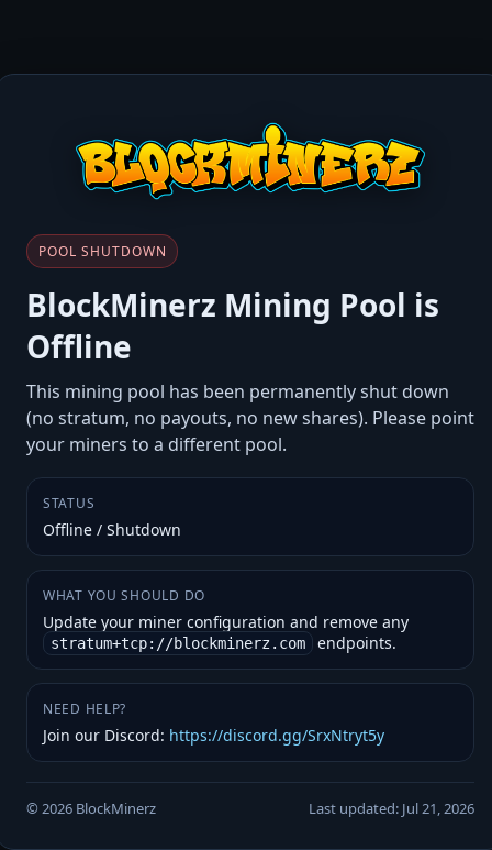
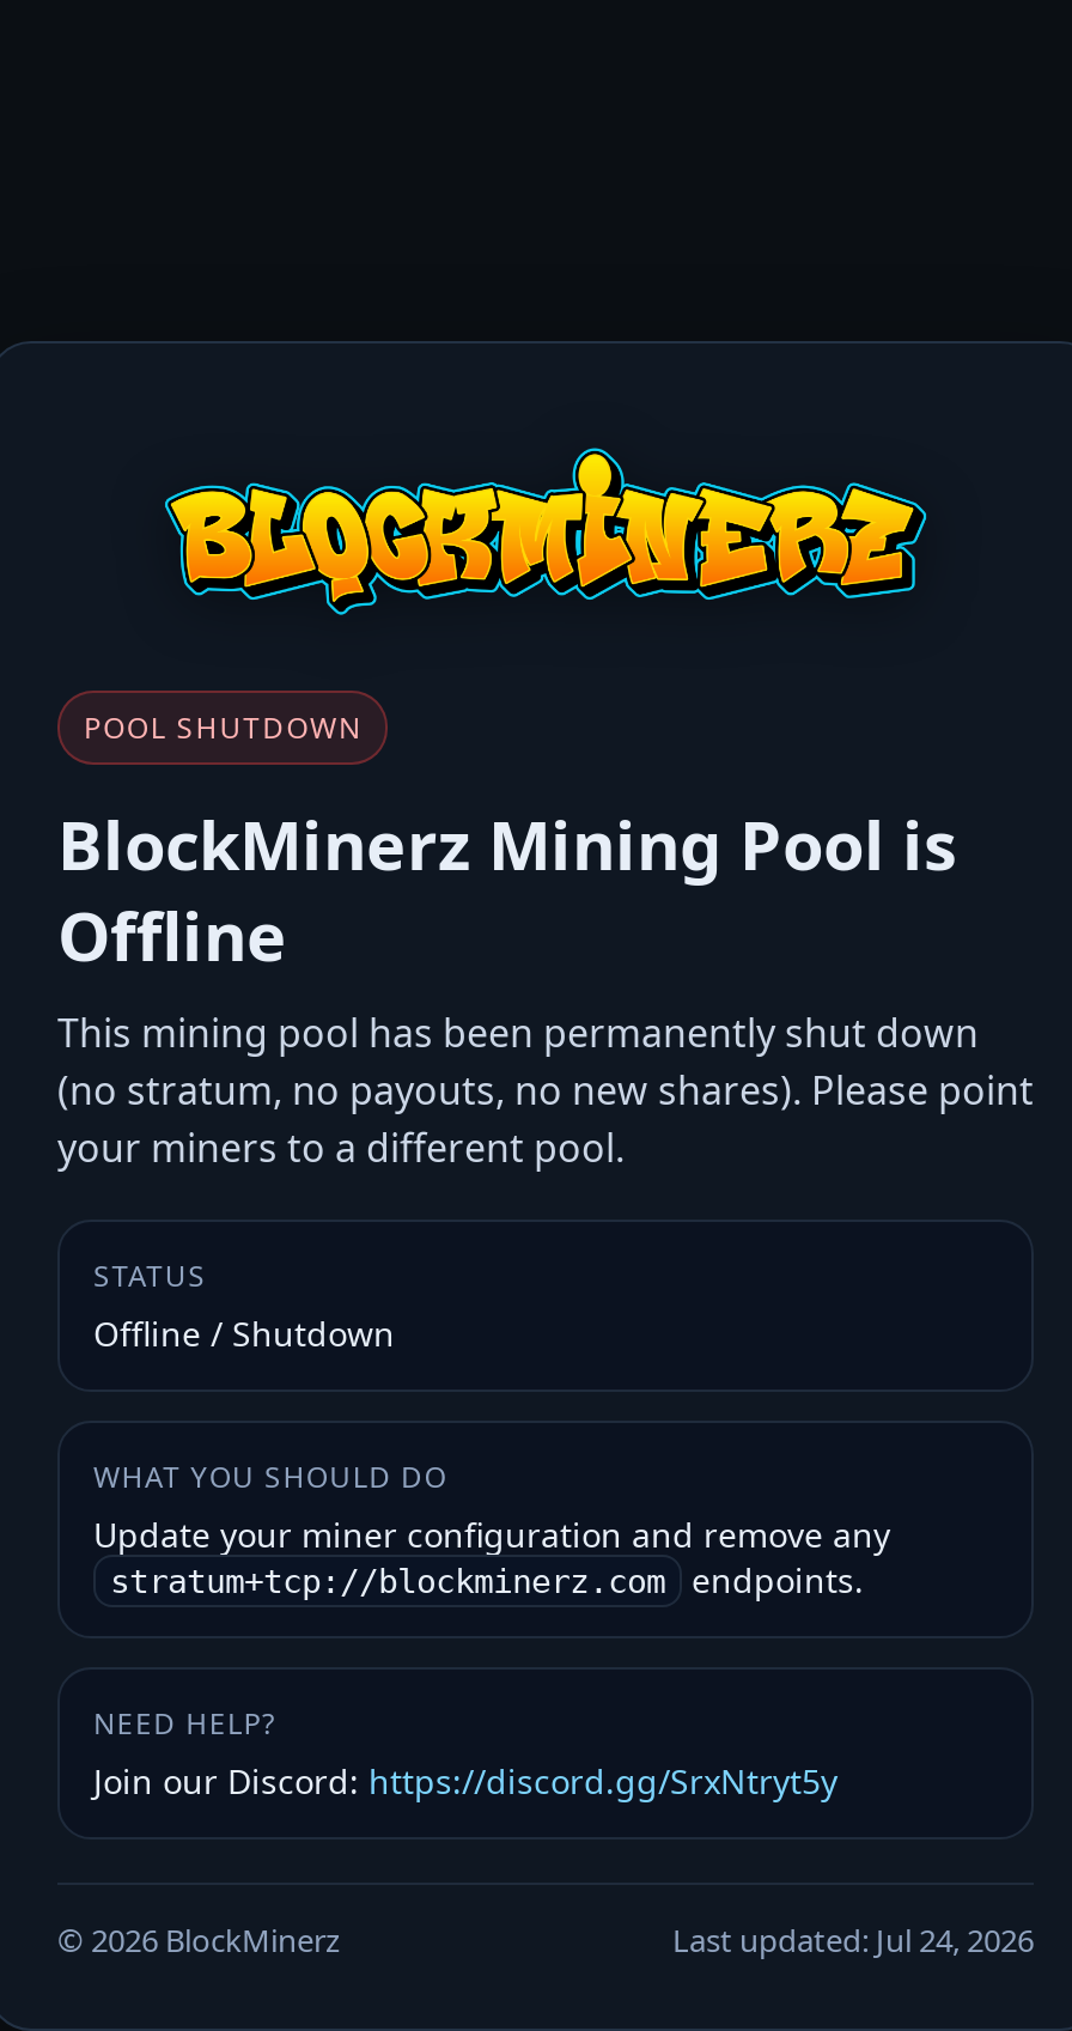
- Last updated: Jul 21, 2026
+ Last updated: Jul 24, 2026
